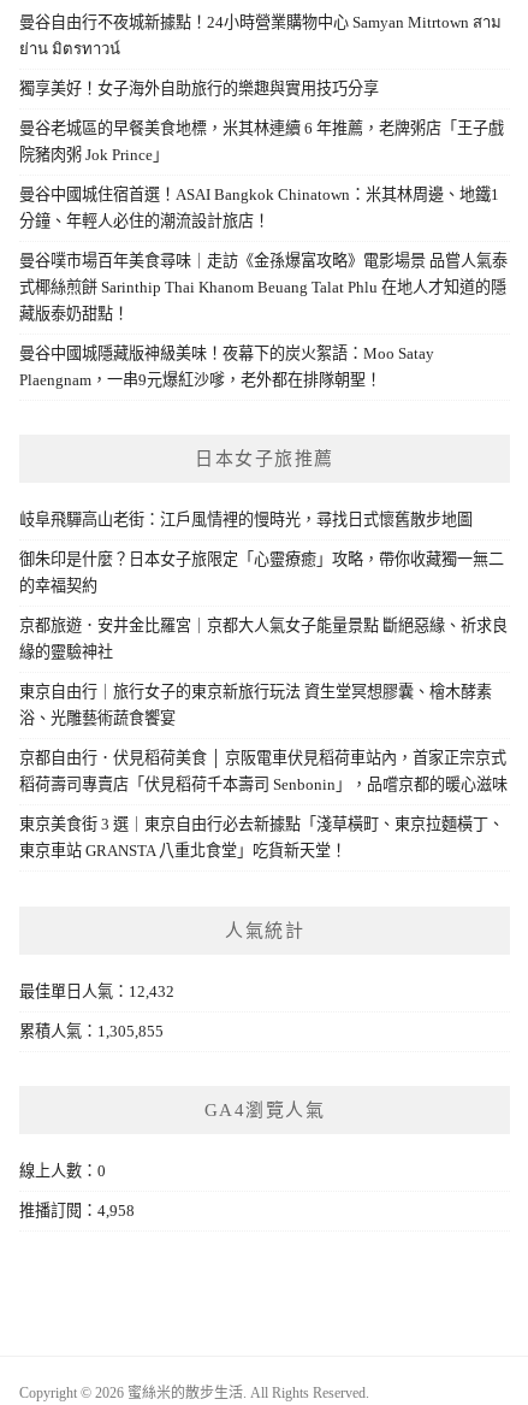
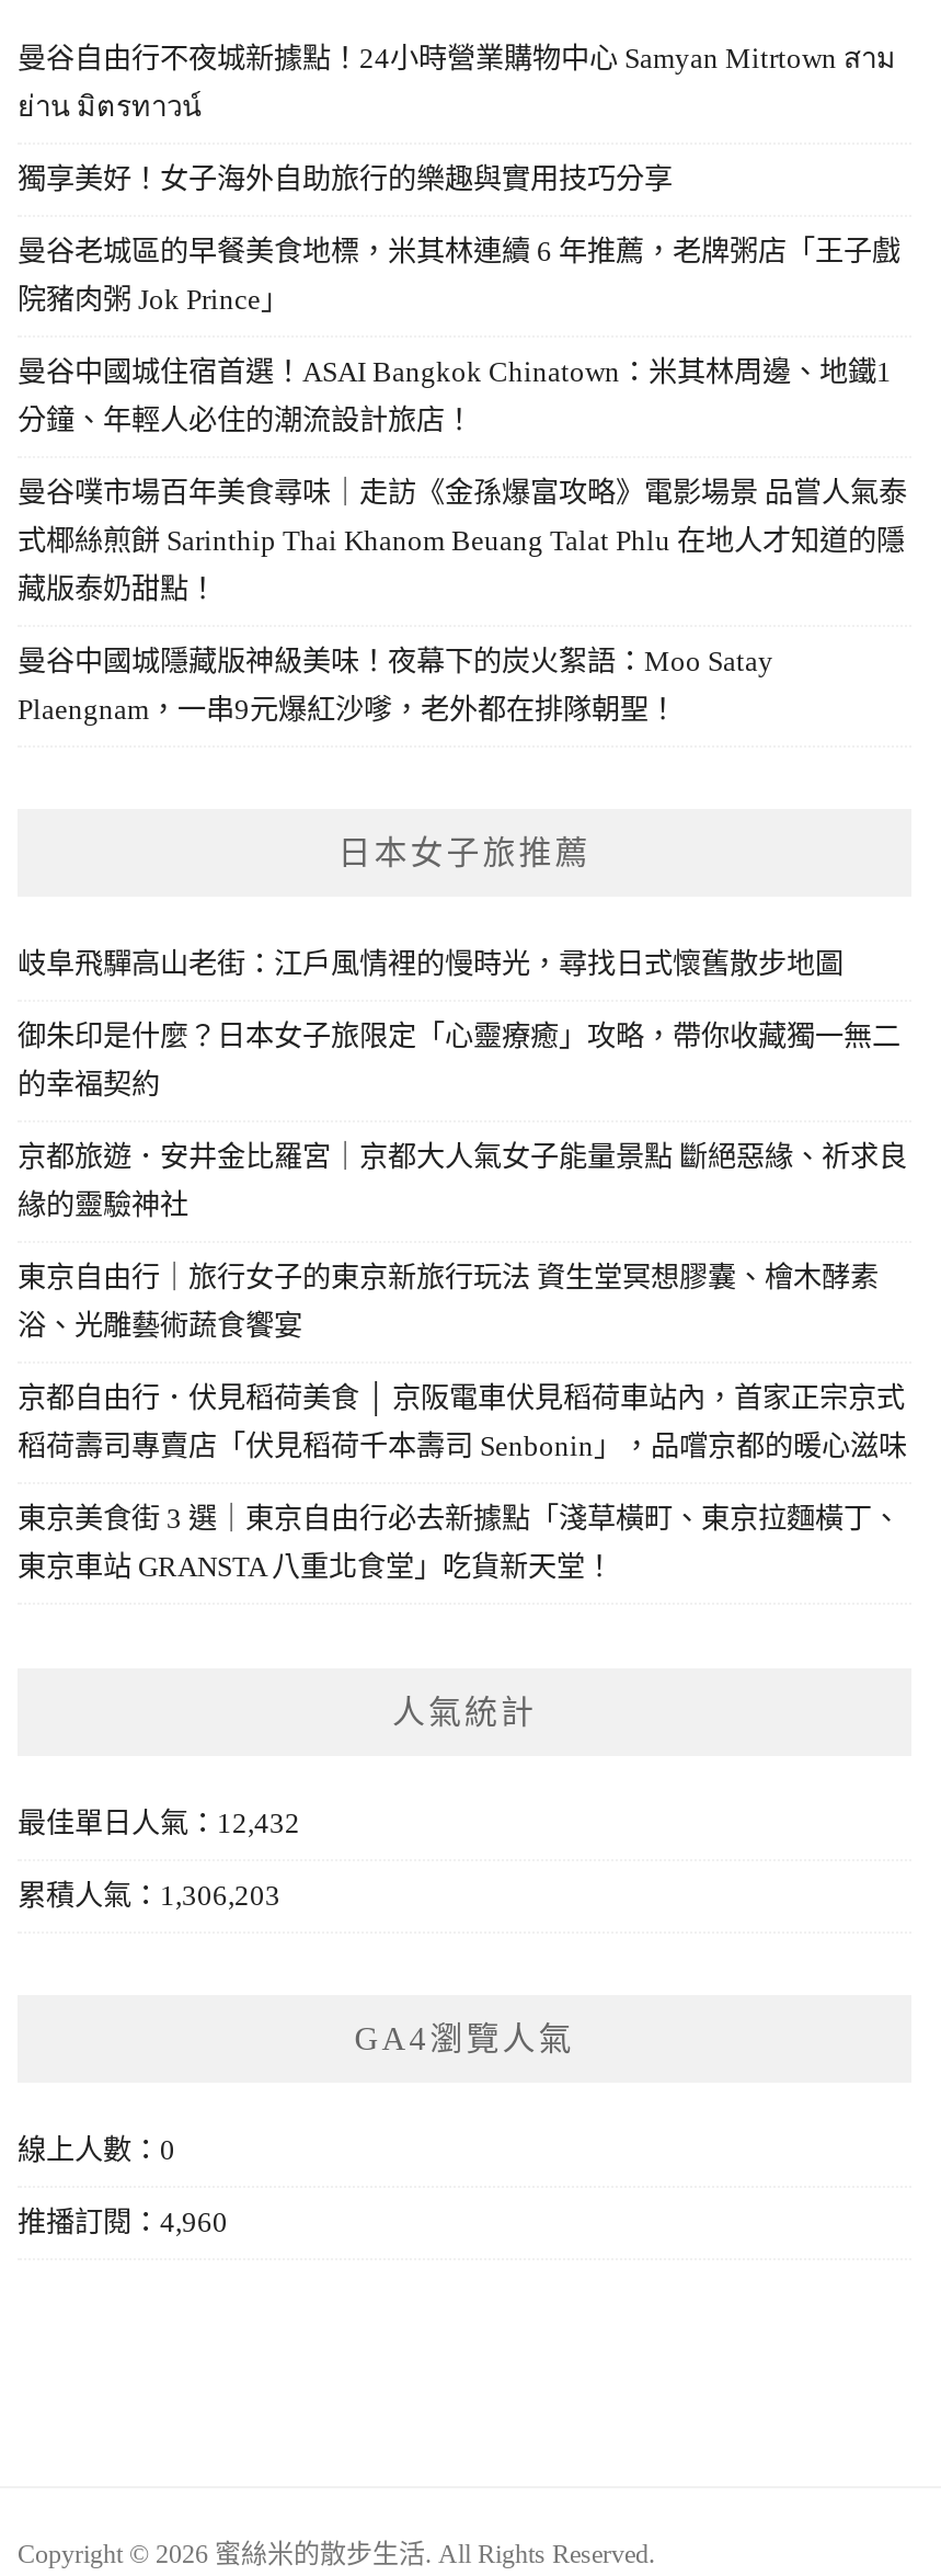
- 累積人氣：1,305,855
+ 累積人氣：1,306,203

- 推播訂閱：4,958
+ 推播訂閱：4,960
